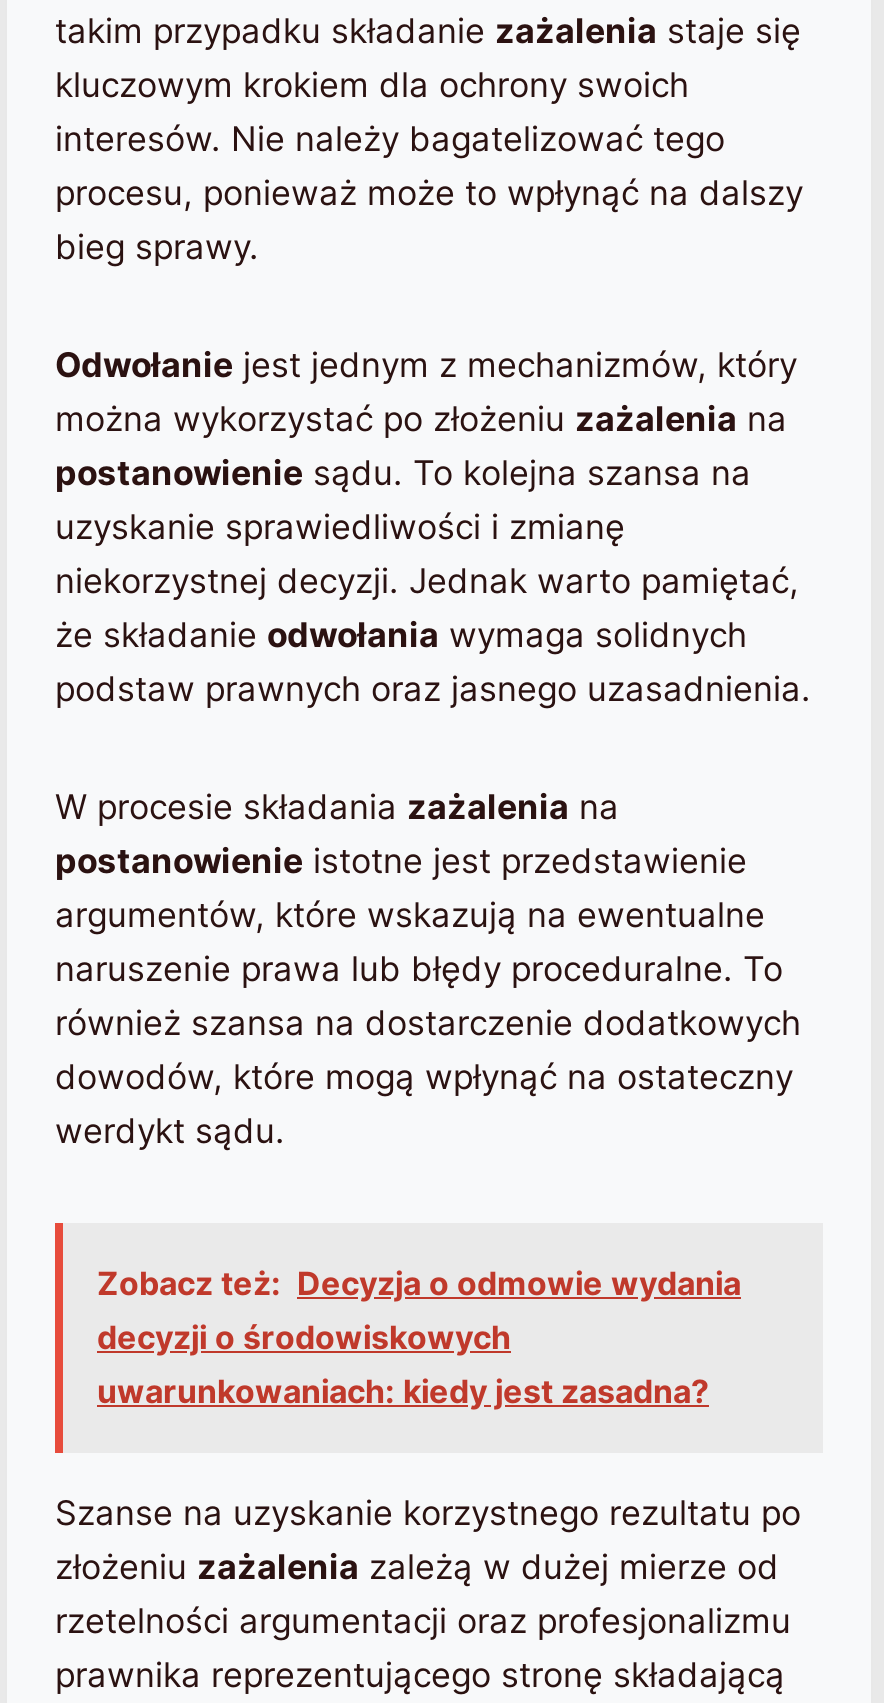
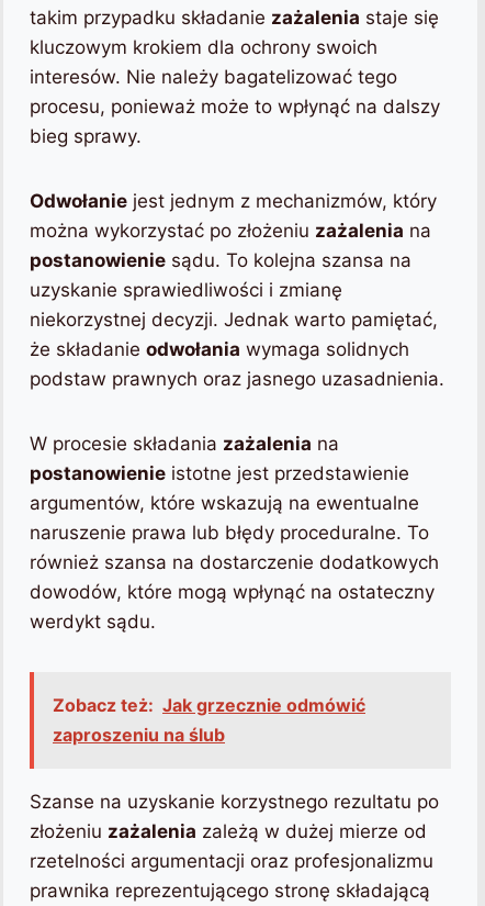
- Zobacz też: Decyzja o odmowie wydania
- decyzji o środowiskowych
- uwarunkowaniach: kiedy jest zasadna?
+ Zobacz też: Jak grzecznie odmówić
+ zaproszeniu na ślub
